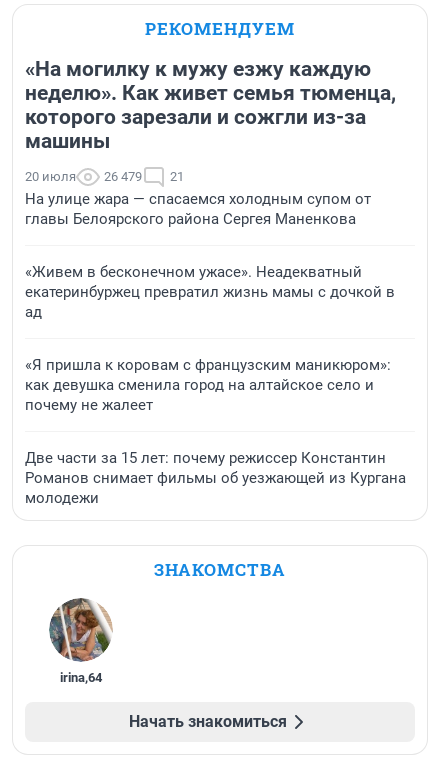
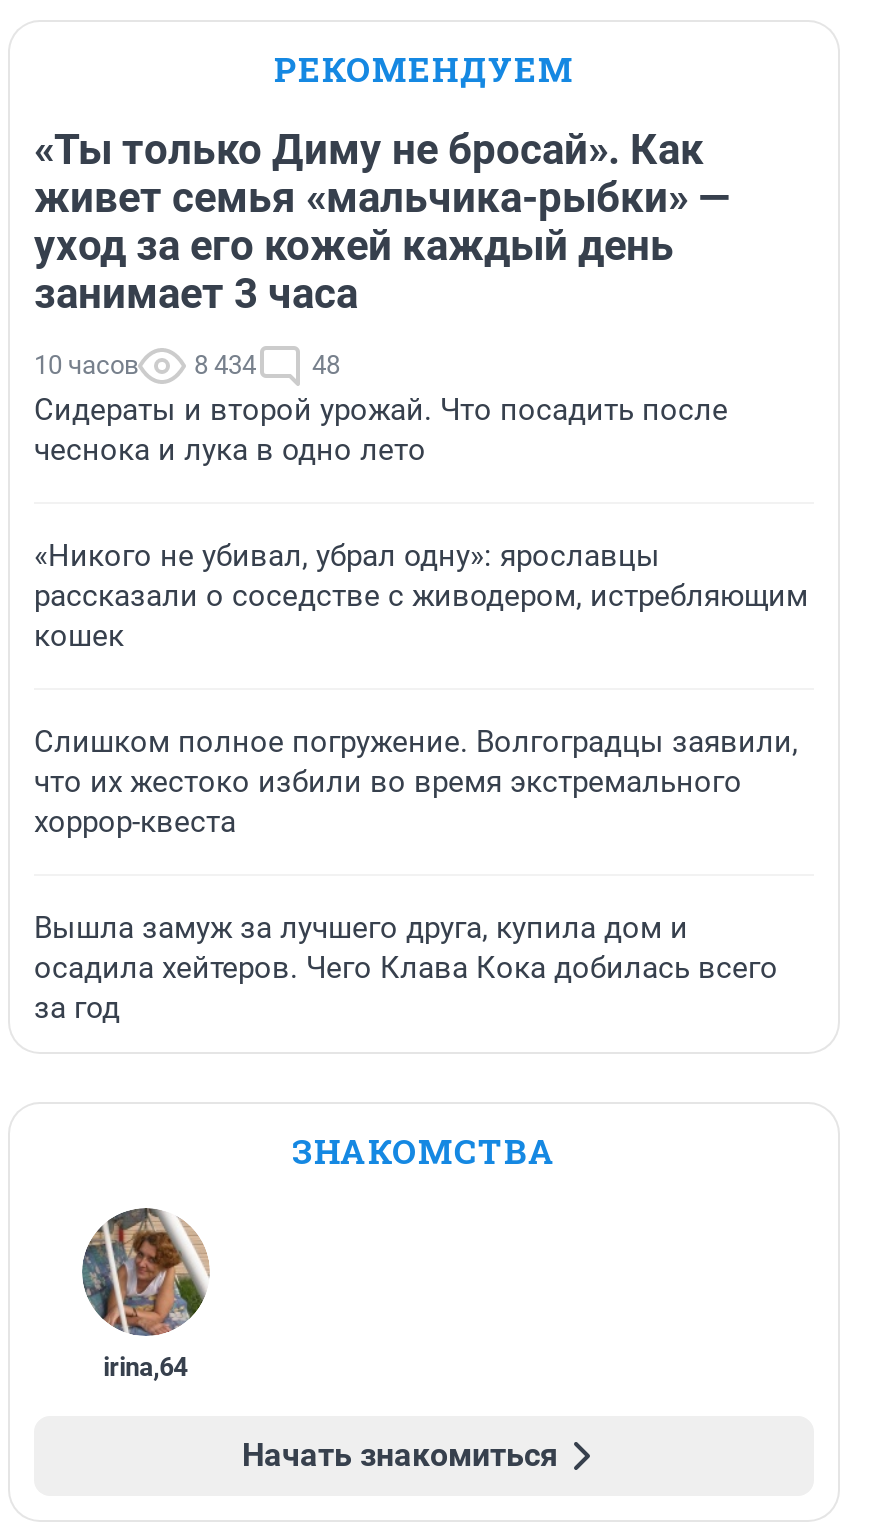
- «На могилку к мужу езжу каждую
- неделю». Как живет семья тюменца,
- которого зарезали и сожгли из-за
- машины
+ «Ты только Диму не бросай». Как
+ живет семья «мальчика-рыбки» —
+ уход за его кожей каждый день
+ занимает 3 часа

- 20 июля
- 26 479
- 21
- На улице жара — спасаемся холодным супом от
- главы Белоярского района Сергея Маненкова
+ 10 часов
+ 8 434
+ 48
+ Сидераты и второй урожай. Что посадить после
+ чеснока и лука в одно лето

- «Живем в бесконечном ужасе». Неадекватный
- екатеринбуржец превратил жизнь мамы с дочкой в
- ад
+ «Никого не убивал, убрал одну»: ярославцы
+ рассказали о соседстве с живодером, истребляющим
+ кошек

- «Я пришла к коровам с французским маникюром»:
- как девушка сменила город на алтайское село и
- почему не жалеет
+ Слишком полное погружение. Волгоградцы заявили,
+ что их жестоко избили во время экстремального
+ хоррор-квеста

- Две части за 15 лет: почему режиссер Константин
- Романов снимает фильмы об уезжающей из Кургана
- молодежи
+ Вышла замуж за лучшего друга, купила дом и
+ осадила хейтеров. Чего Клава Кока добилась всего
+ за год
